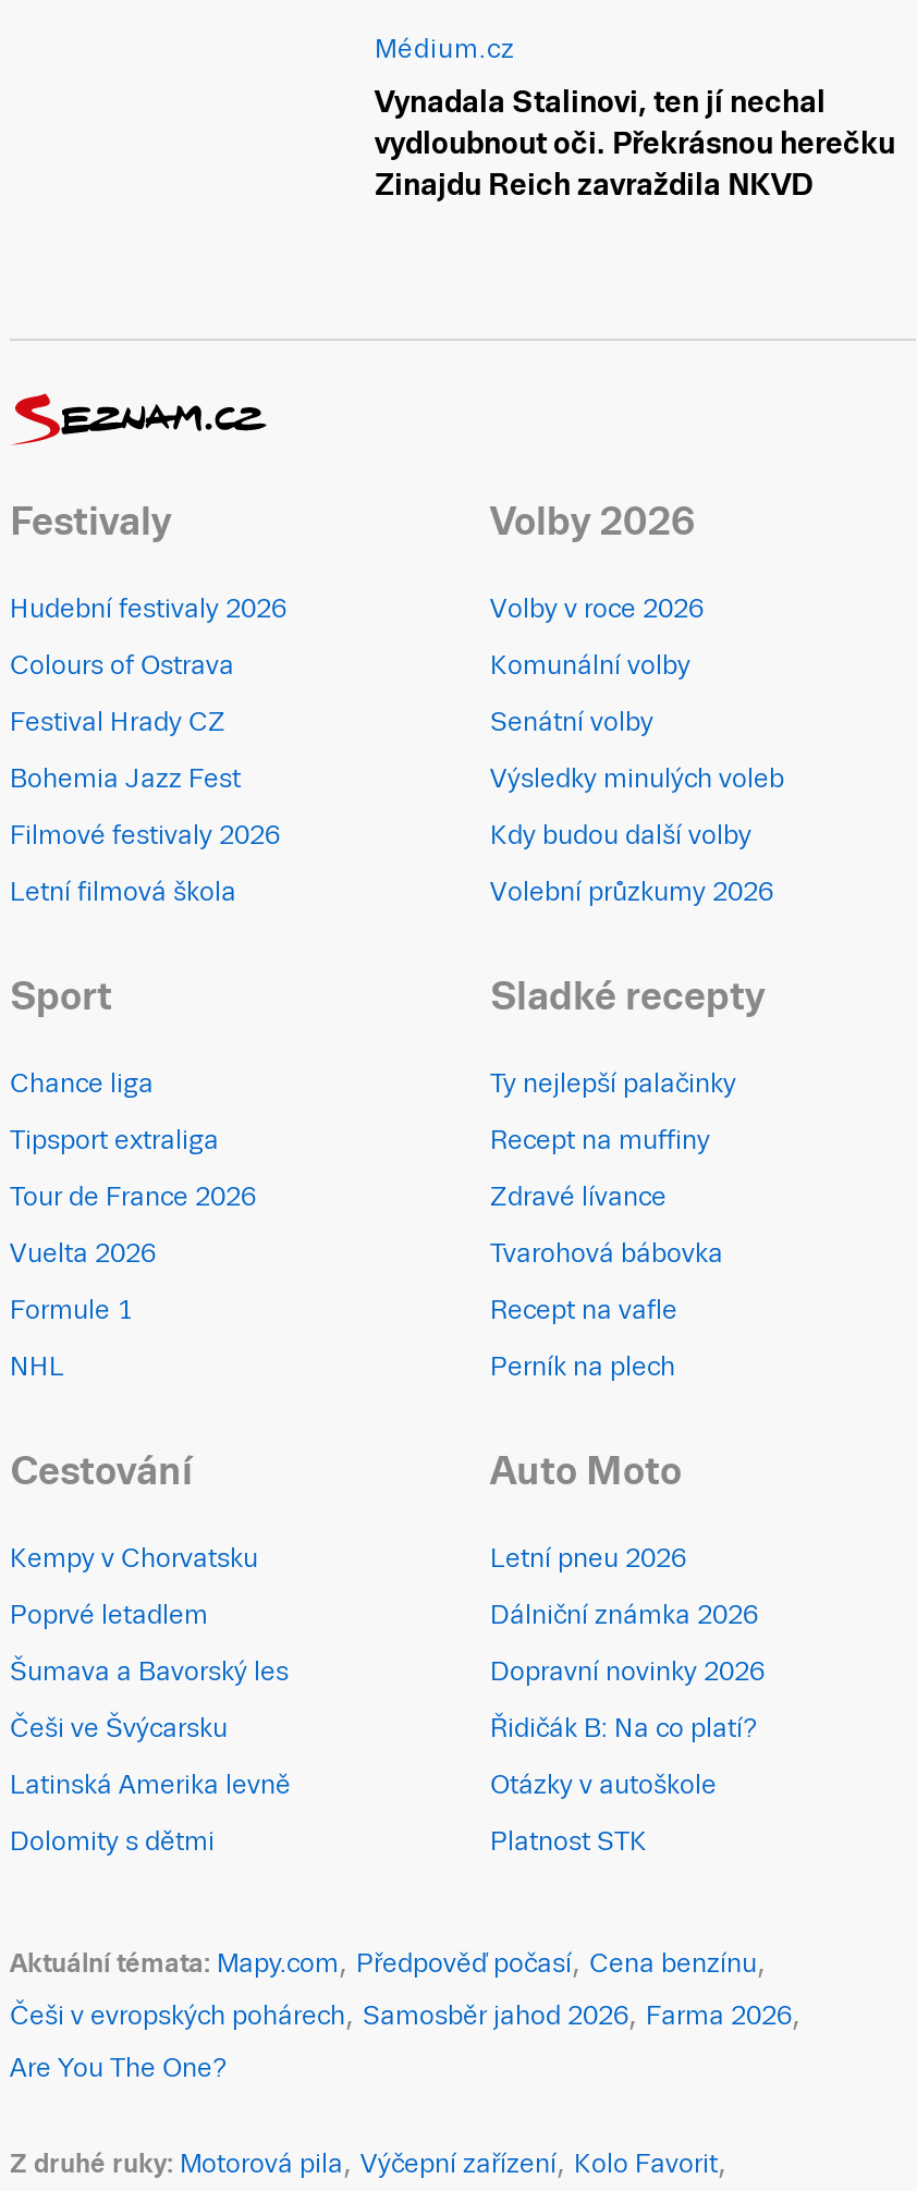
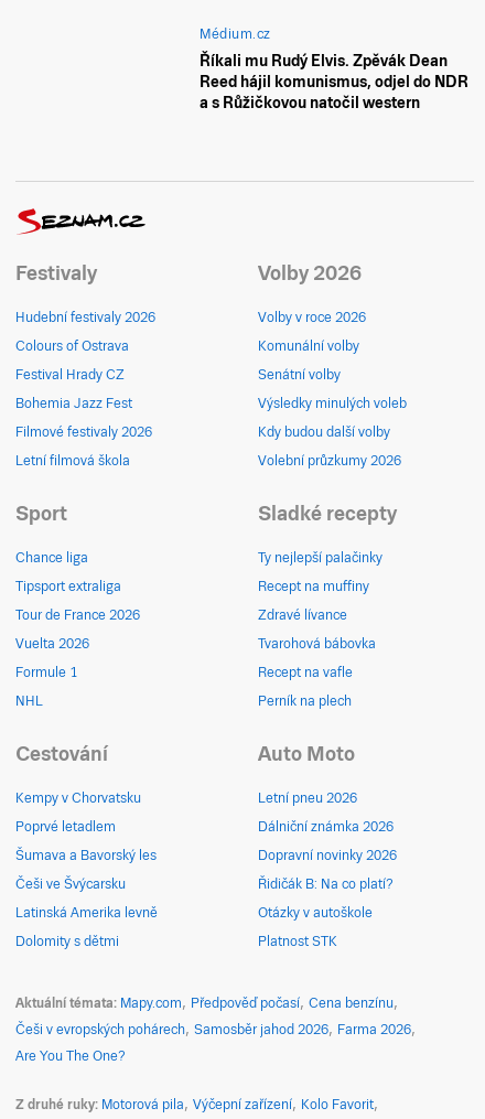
- Vynadala Stalinovi, ten jí nechal
- vydloubnout oči. Překrásnou herečku
- Zinajdu Reich zavraždila NKVD
+ Říkali mu Rudý Elvis. Zpěvák Dean
+ Reed hájil komunismus, odjel do NDR
+ a s Růžičkovou natočil western
